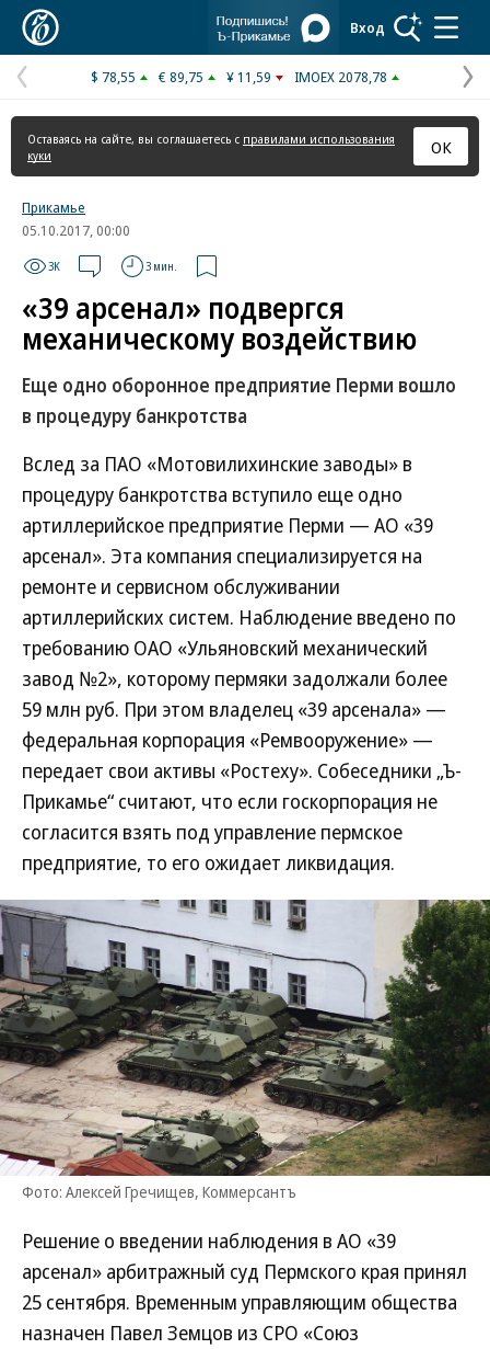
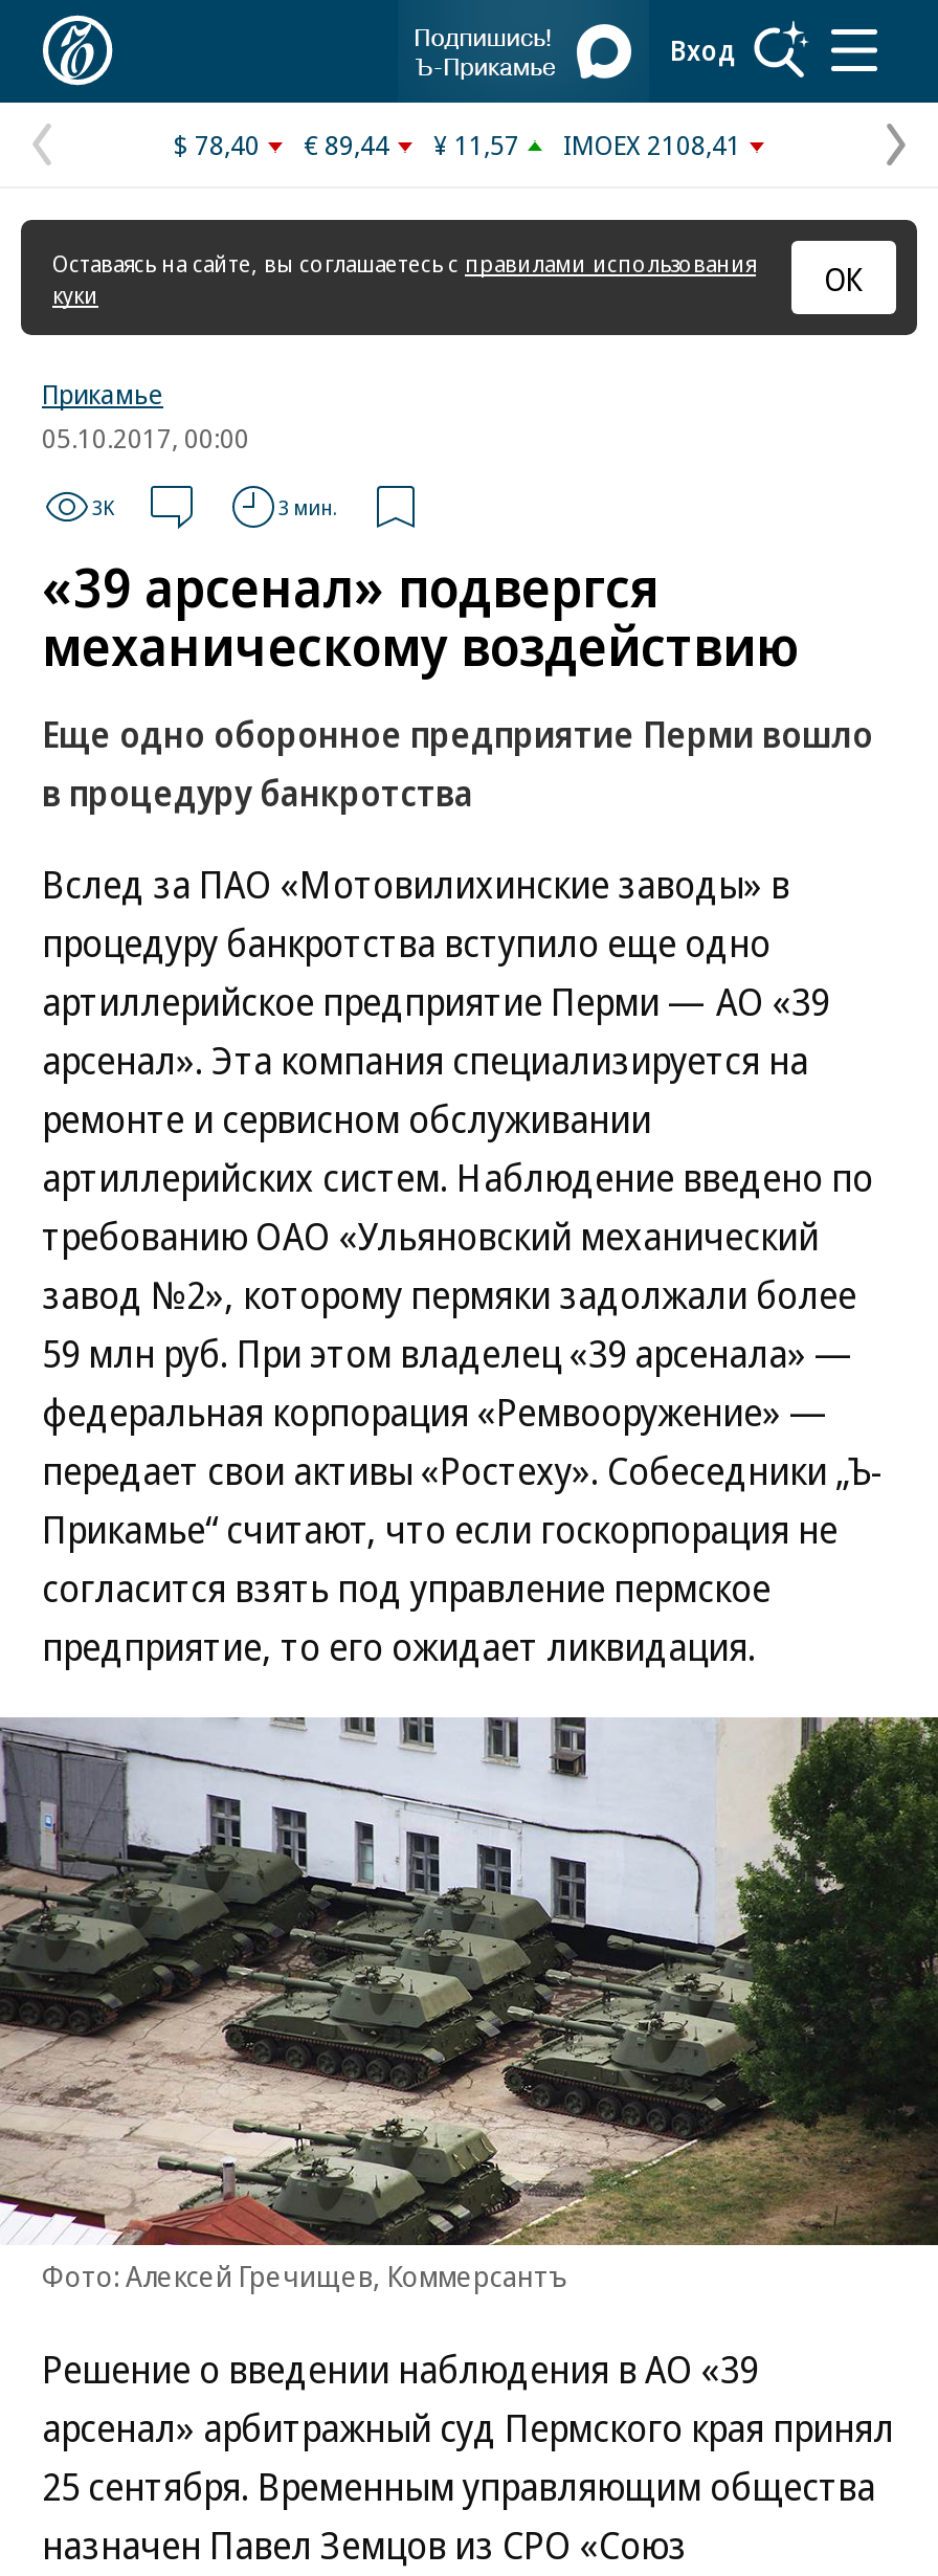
- $ 78,55
+ $ 78,40

- € 89,75
+ € 89,44

- ¥ 11,59
+ ¥ 11,57

- IMOEX 2078,78
+ IMOEX 2108,41
